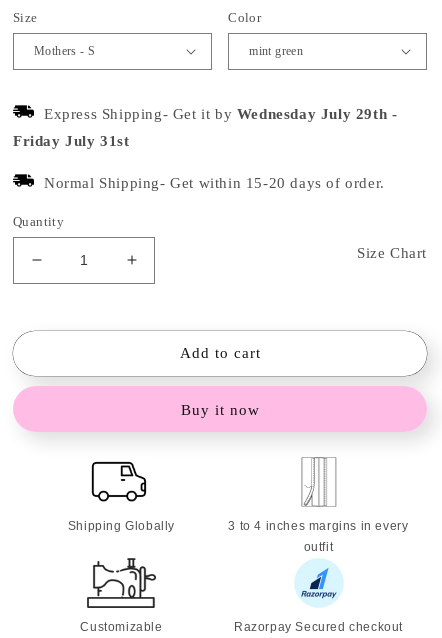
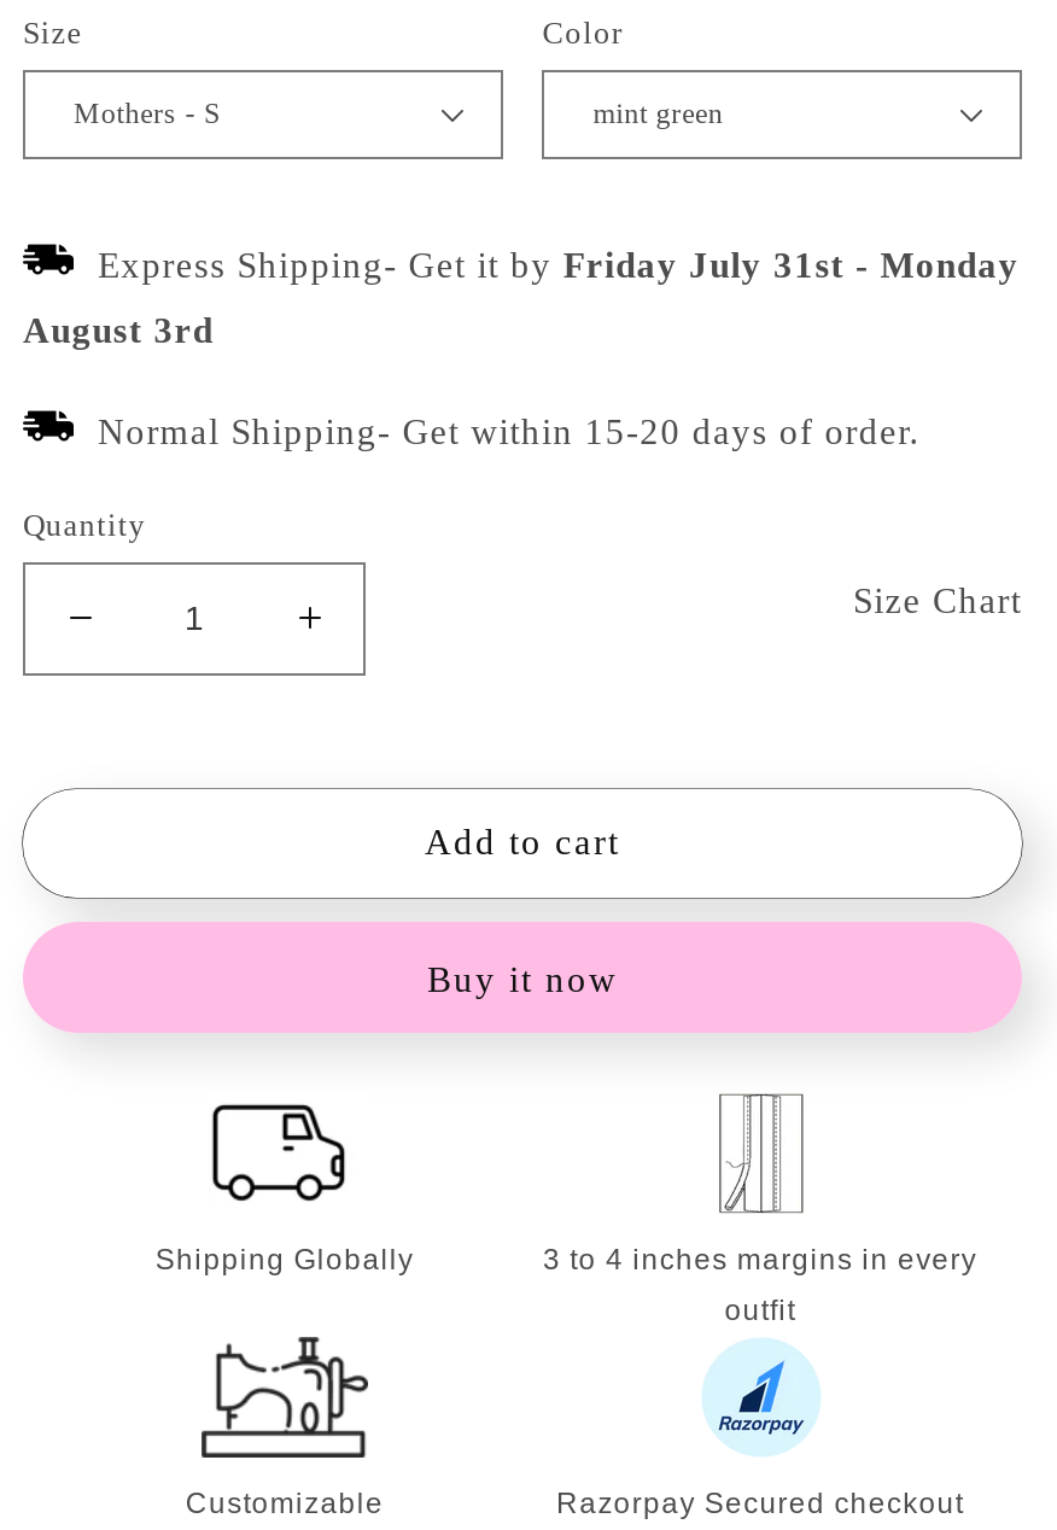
- Express Shipping- Get it by Wednesday July 29th -
+ Express Shipping- Get it by Friday July 31st - Monday

- Friday July 31st
+ August 3rd
